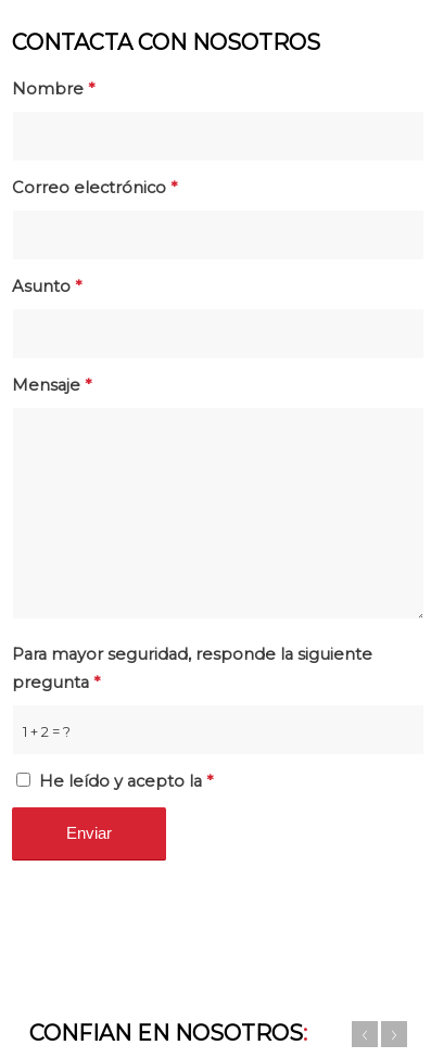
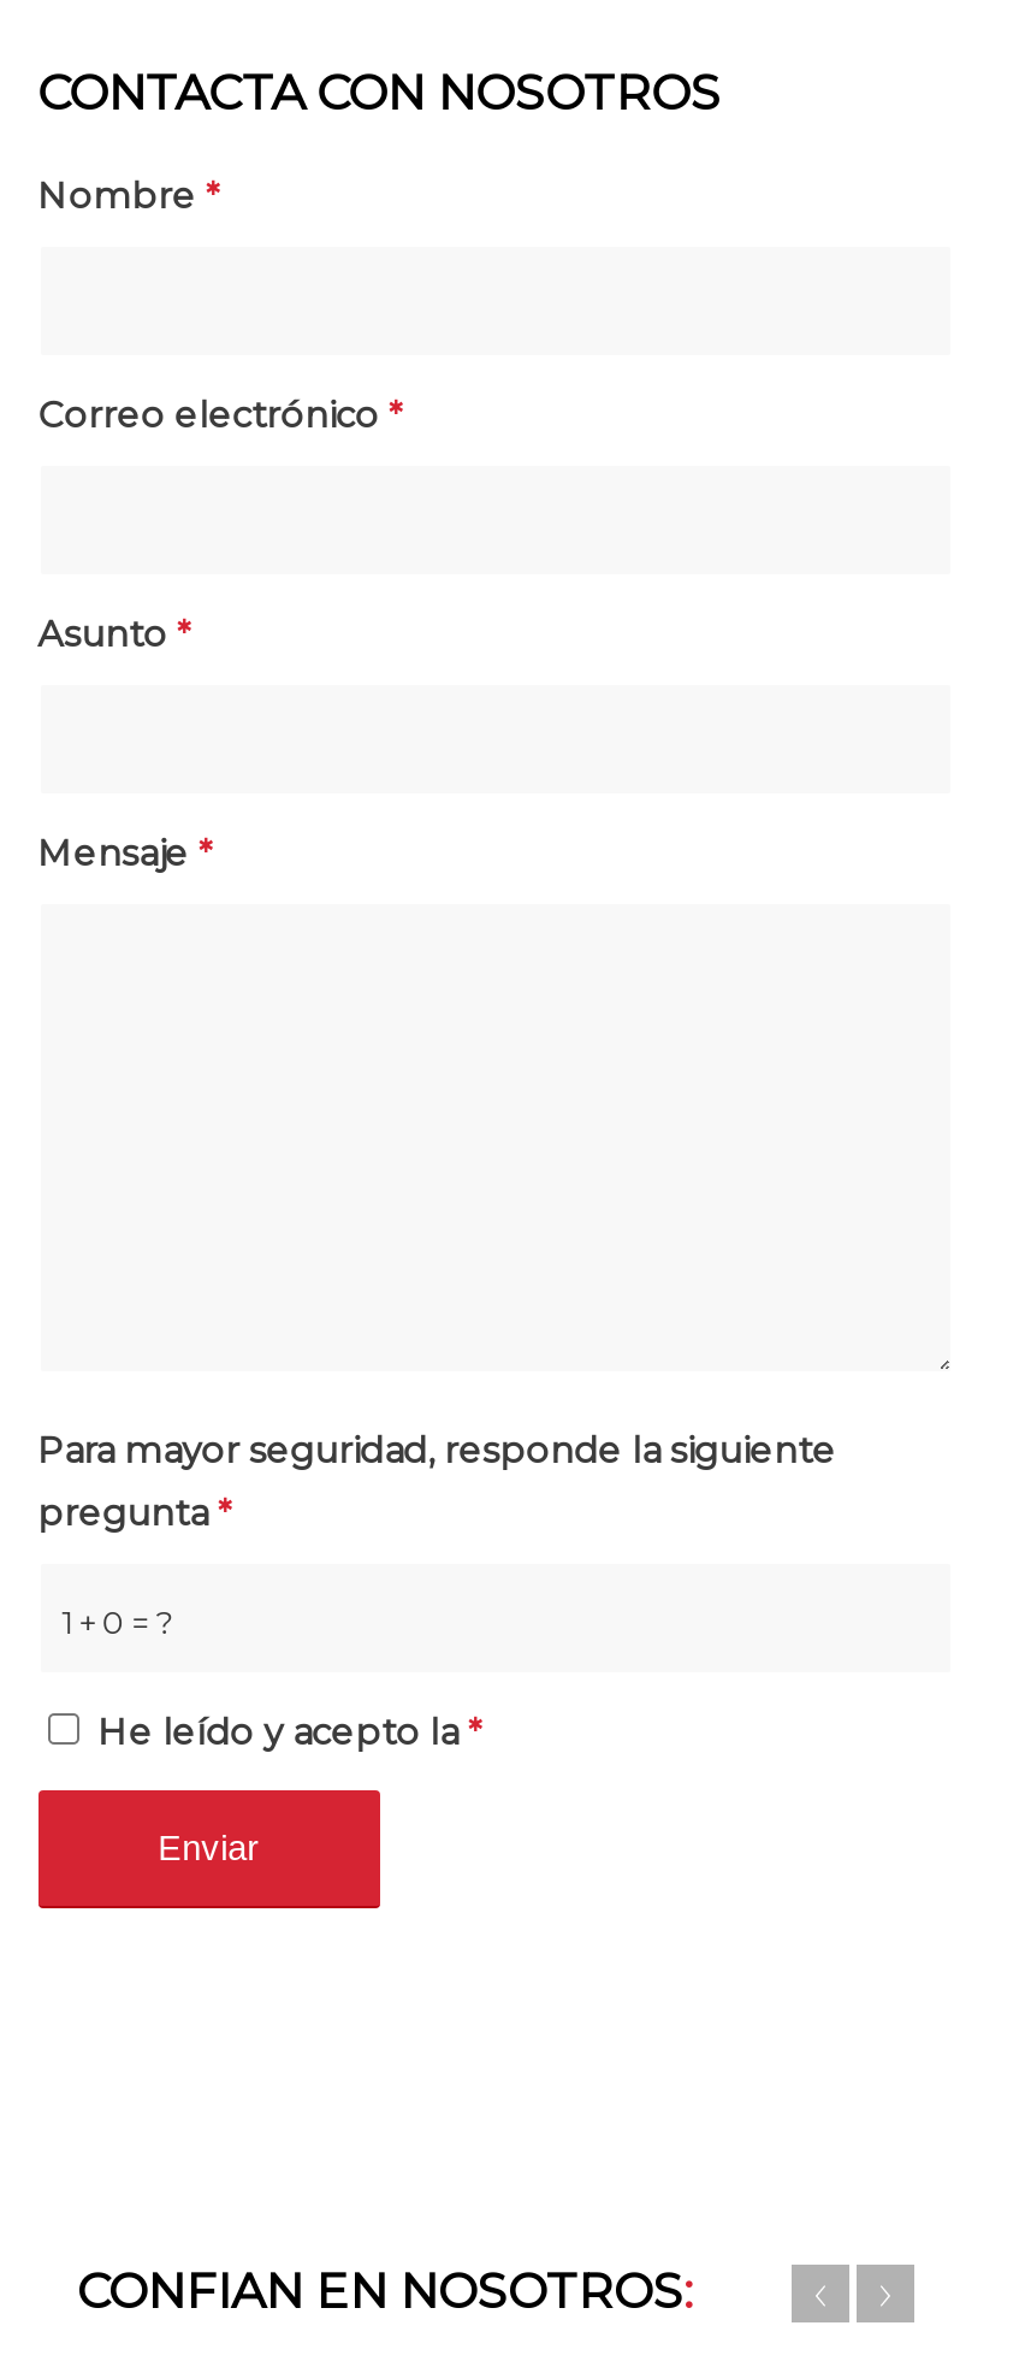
- 1 + 2 = ?
+ 1 + 0 = ?
